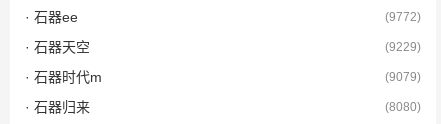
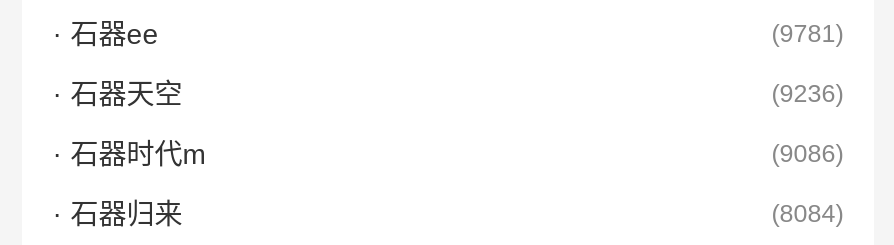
- (9772)
+ (9781)

- (9229)
+ (9236)

- (9079)
+ (9086)

- (8080)
+ (8084)
